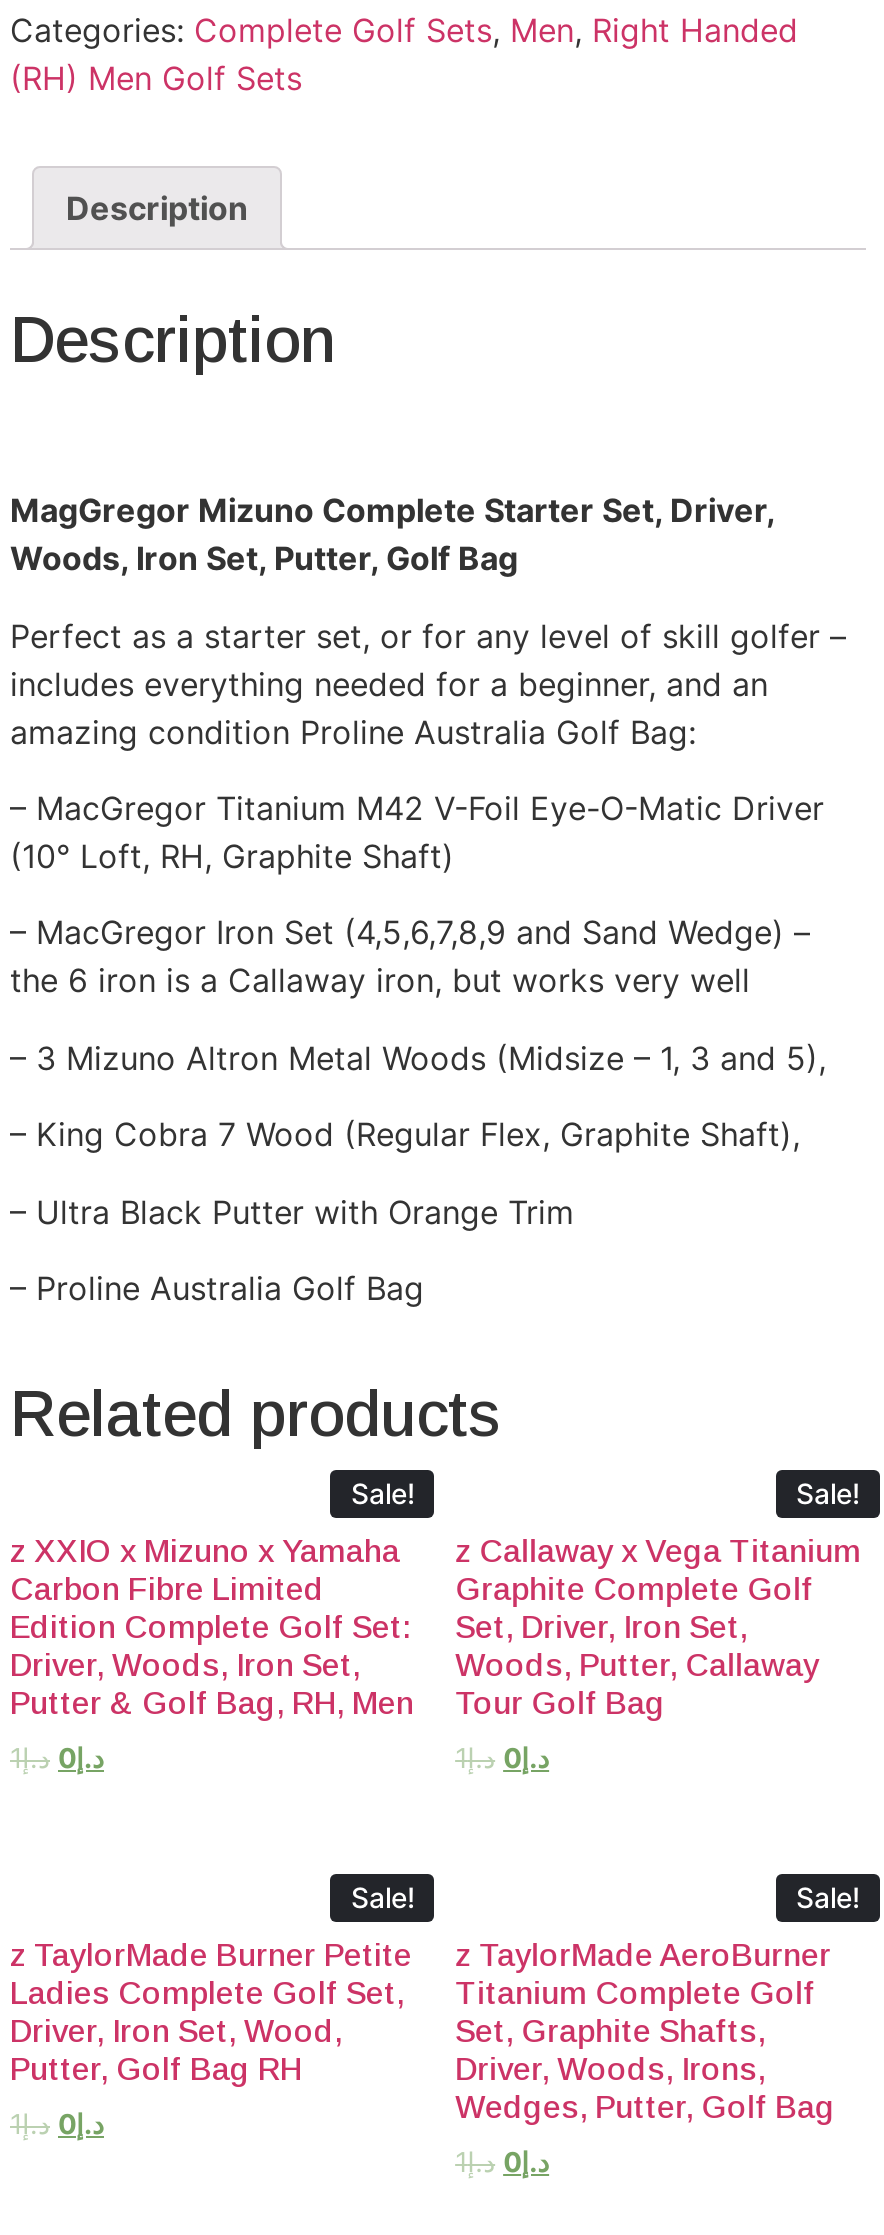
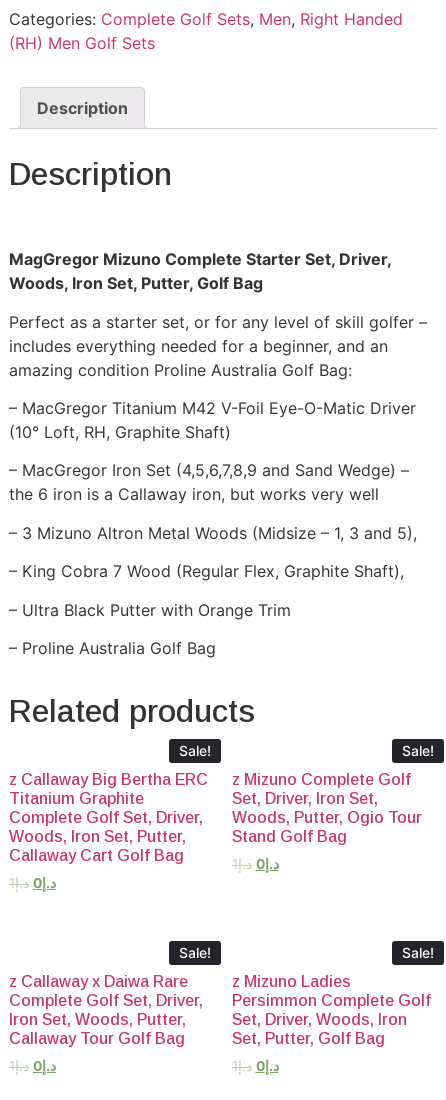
- z XXIO x Mizuno x Yamaha
- Carbon Fibre Limited
- Edition Complete Golf Set:
- Driver, Woods, Iron Set,
- Putter & Golf Bag, RH, Men
+ z Callaway Big Bertha ERC
+ Titanium Graphite
+ Complete Golf Set, Driver,
+ Woods, Iron Set, Putter,
+ Callaway Cart Golf Bag

- z Callaway x Vega Titanium
- Graphite Complete Golf
+ z Mizuno Complete Golf

- Woods, Putter, Callaway
- Tour Golf Bag
+ Woods, Putter, Ogio Tour
+ Stand Golf Bag

- z TaylorMade Burner Petite
- Ladies Complete Golf Set,
- Driver, Iron Set, Wood,
- Putter, Golf Bag RH
+ z Callaway x Daiwa Rare
+ Complete Golf Set, Driver,
+ Iron Set, Woods, Putter,
+ Callaway Tour Golf Bag

- z TaylorMade AeroBurner
- Titanium Complete Golf
- Set, Graphite Shafts,
- Driver, Woods, Irons,
- Wedges, Putter, Golf Bag
+ z Mizuno Ladies
+ Persimmon Complete Golf
+ Set, Driver, Woods, Iron
+ Set, Putter, Golf Bag
